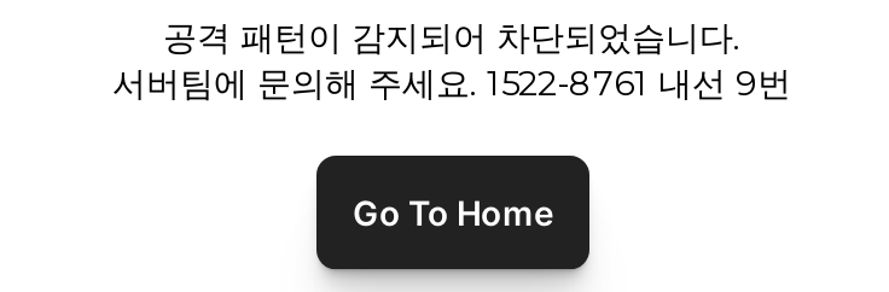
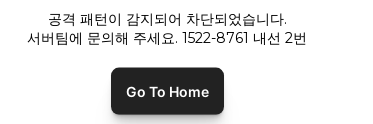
- 서버팀에 문의해 주세요. 1522-8761 내선 9번
+ 서버팀에 문의해 주세요. 1522-8761 내선 2번
